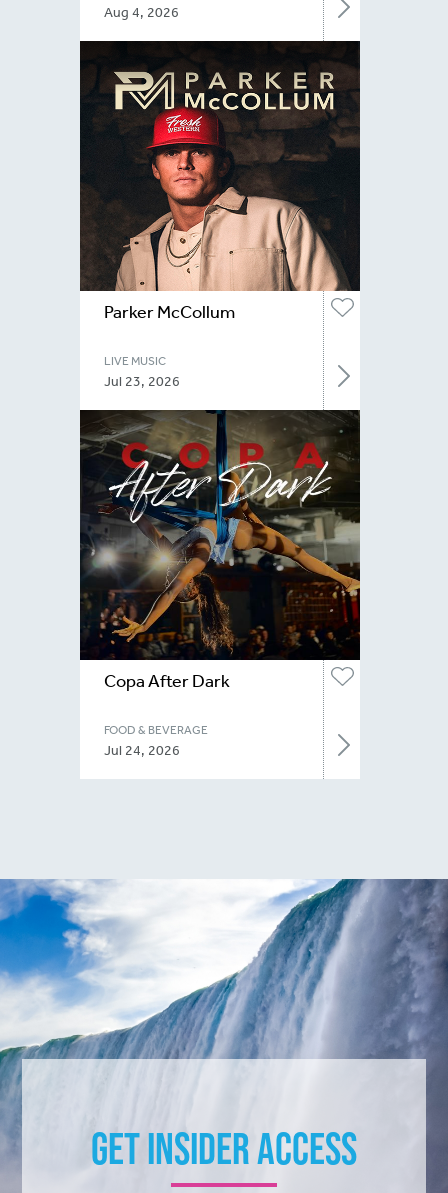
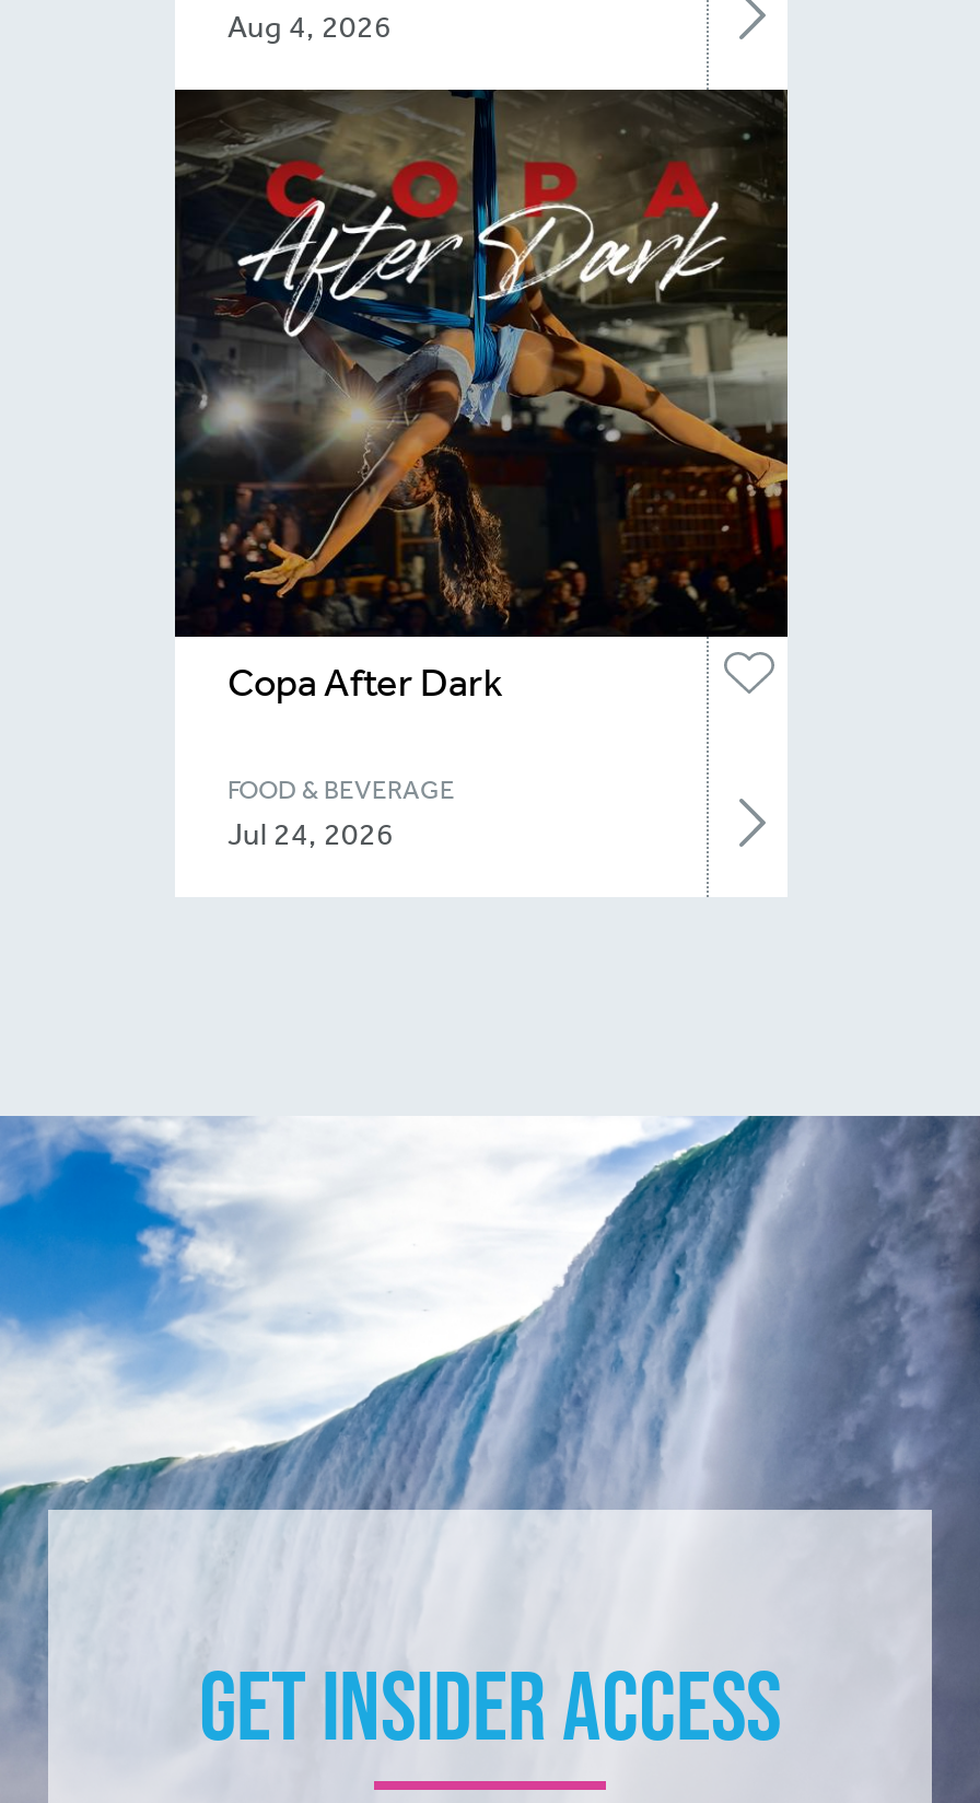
- [image]
- Parker McCollum
- LIVE MUSIC
- Jul 23, 2026
